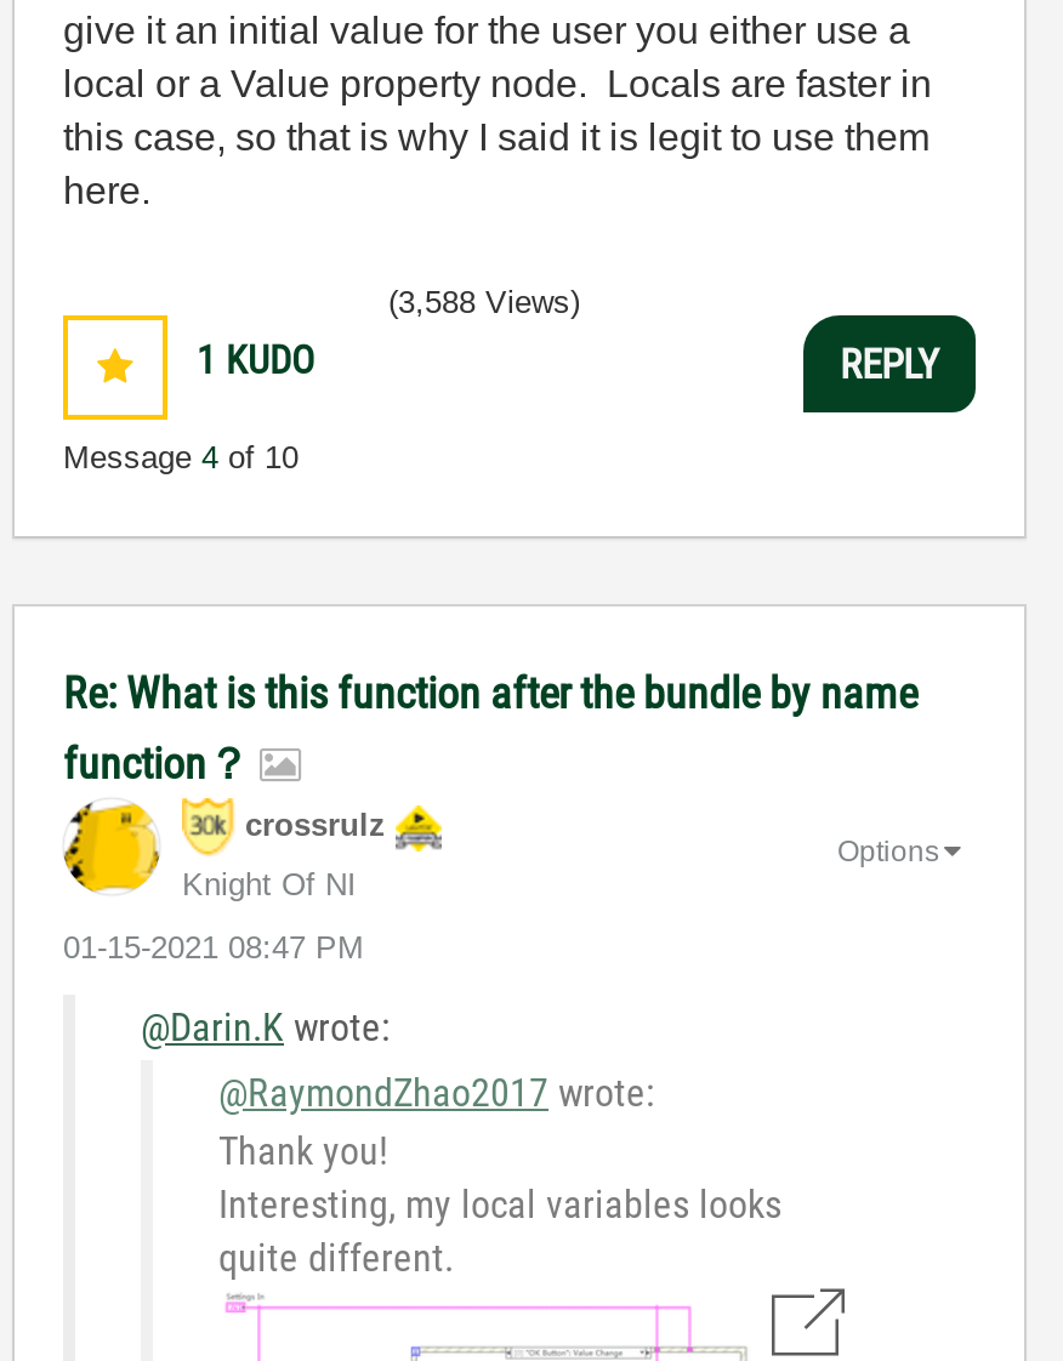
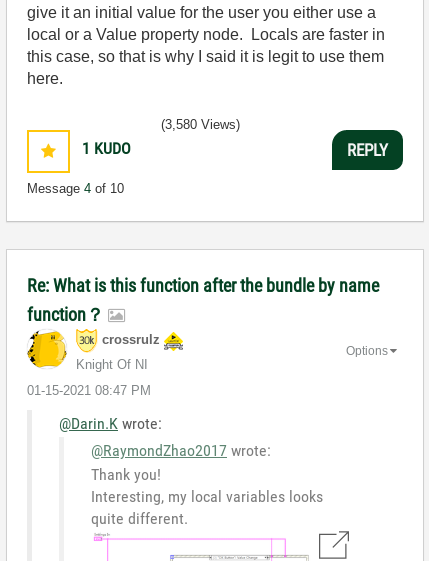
- (3,588 Views)
+ (3,580 Views)
